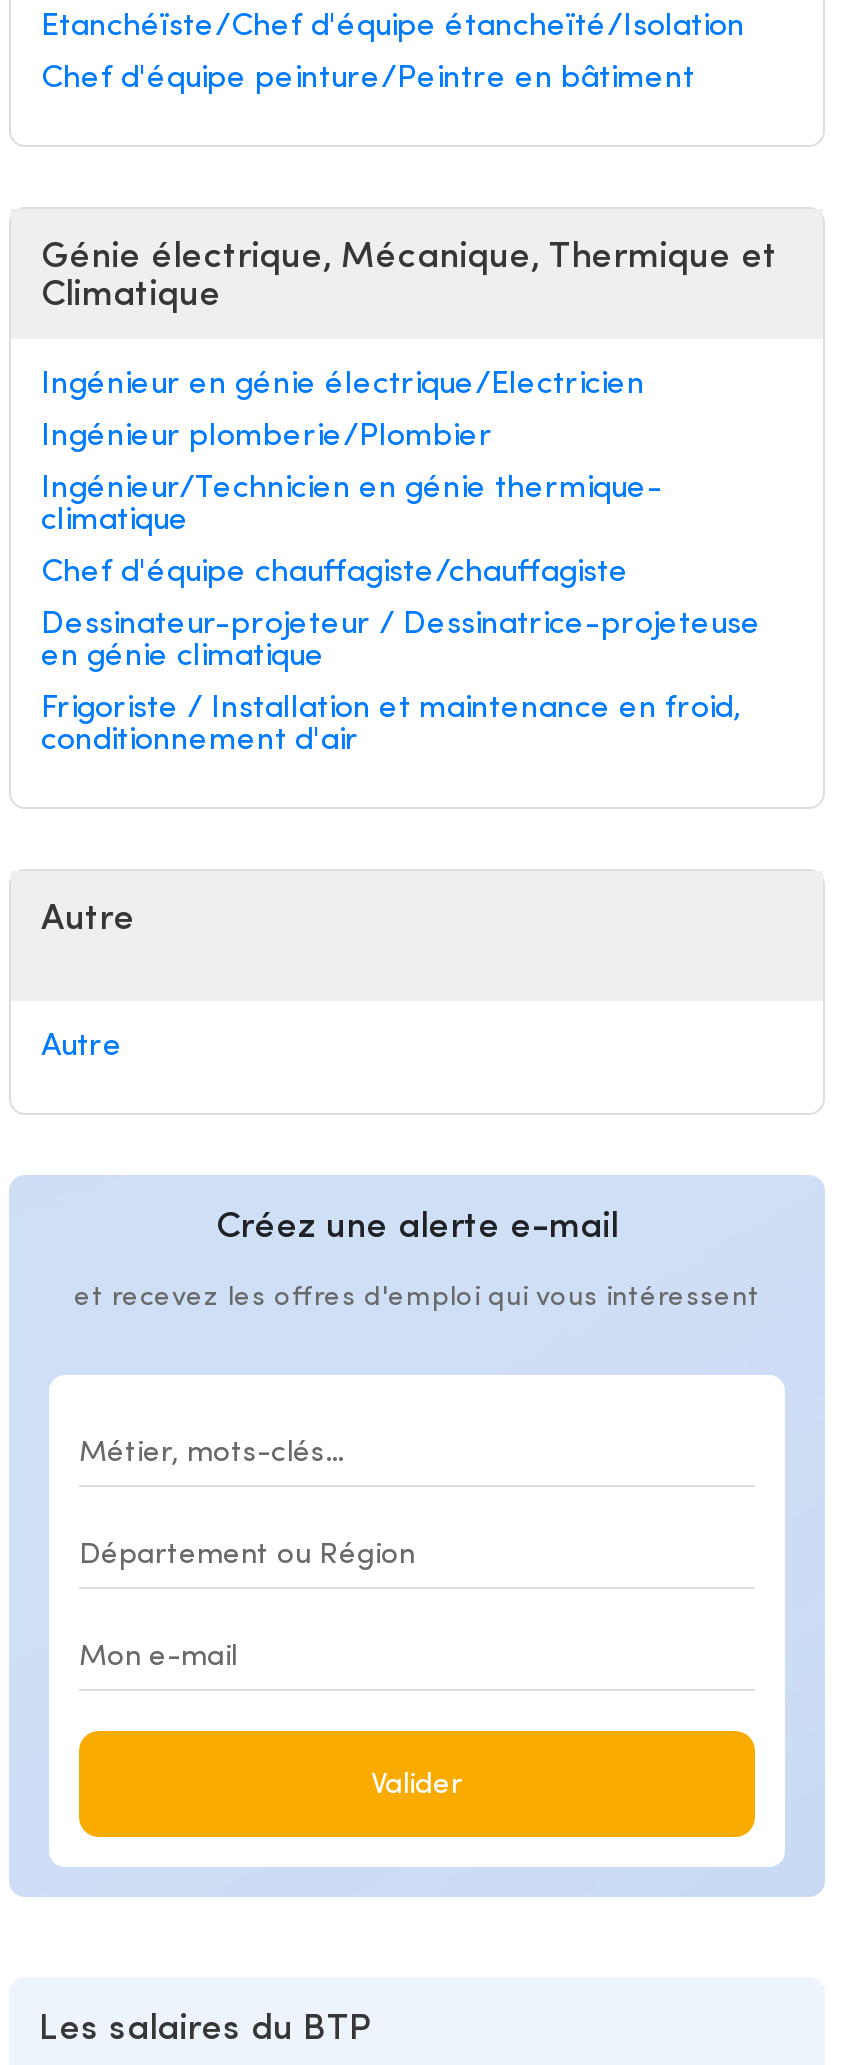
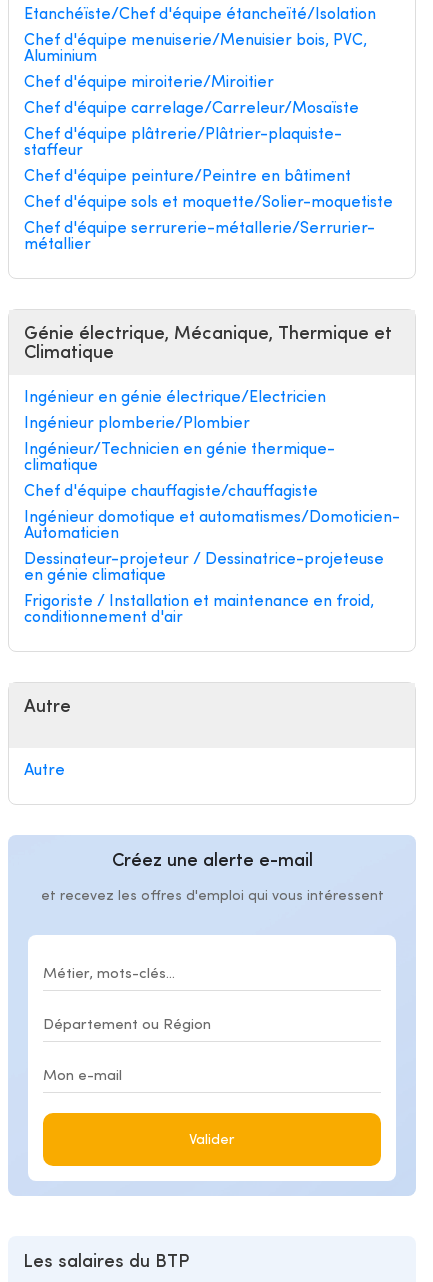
+ Chef d'équipe menuiserie/Menuisier bois, PVC,
+ Aluminium
+ Chef d'équipe miroiterie/Miroitier
+ Chef d'équipe carrelage/Carreleur/Mosaïste
+ Chef d'équipe plâtrerie/Plâtrier-plaquiste-
+ staffeur

+ Chef d'équipe sols et moquette/Solier-moquetiste
+ Chef d'équipe serrurerie-métallerie/Serrurier-
+ métallier

+ Ingénieur domotique et automatismes/Domoticien-
+ Automaticien
